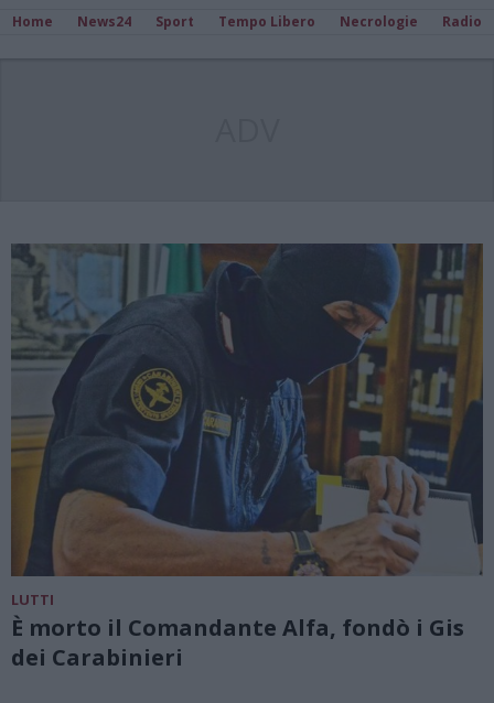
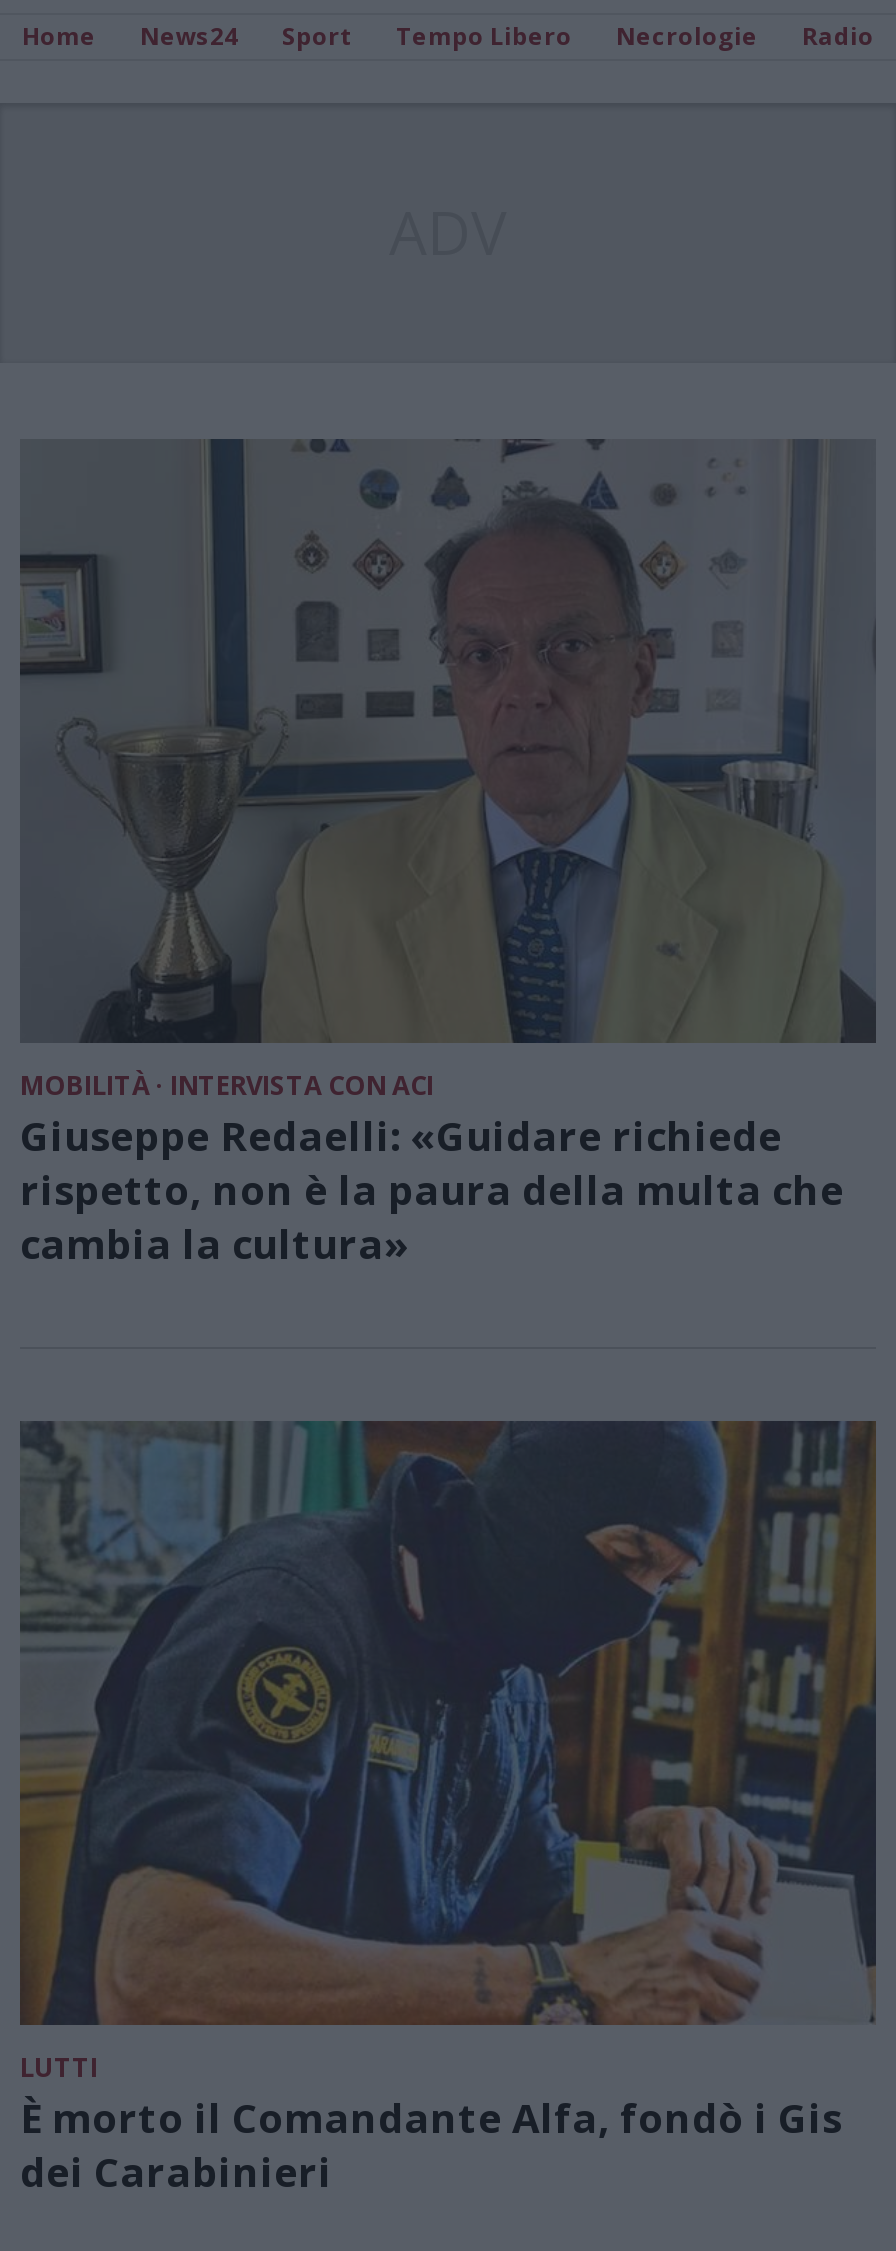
+ [image]
+ MOBILITÀ · INTERVISTA CON ACI
+ Giuseppe Redaelli: «Guidare richiede
+ rispetto, non è la paura della multa che
+ cambia la cultura»
